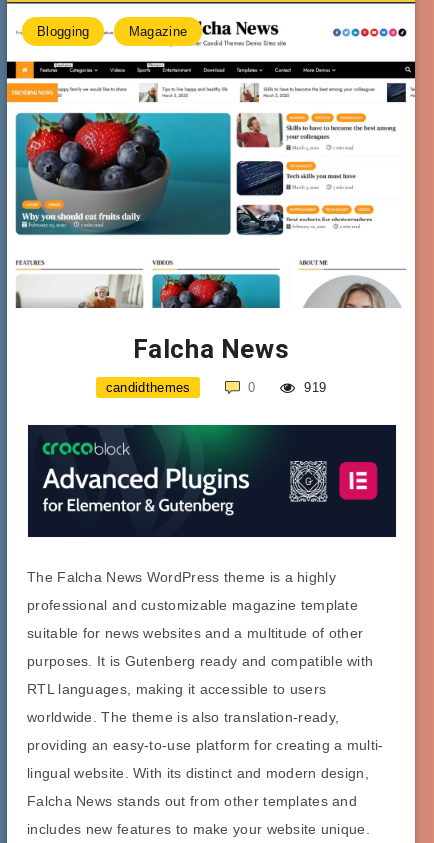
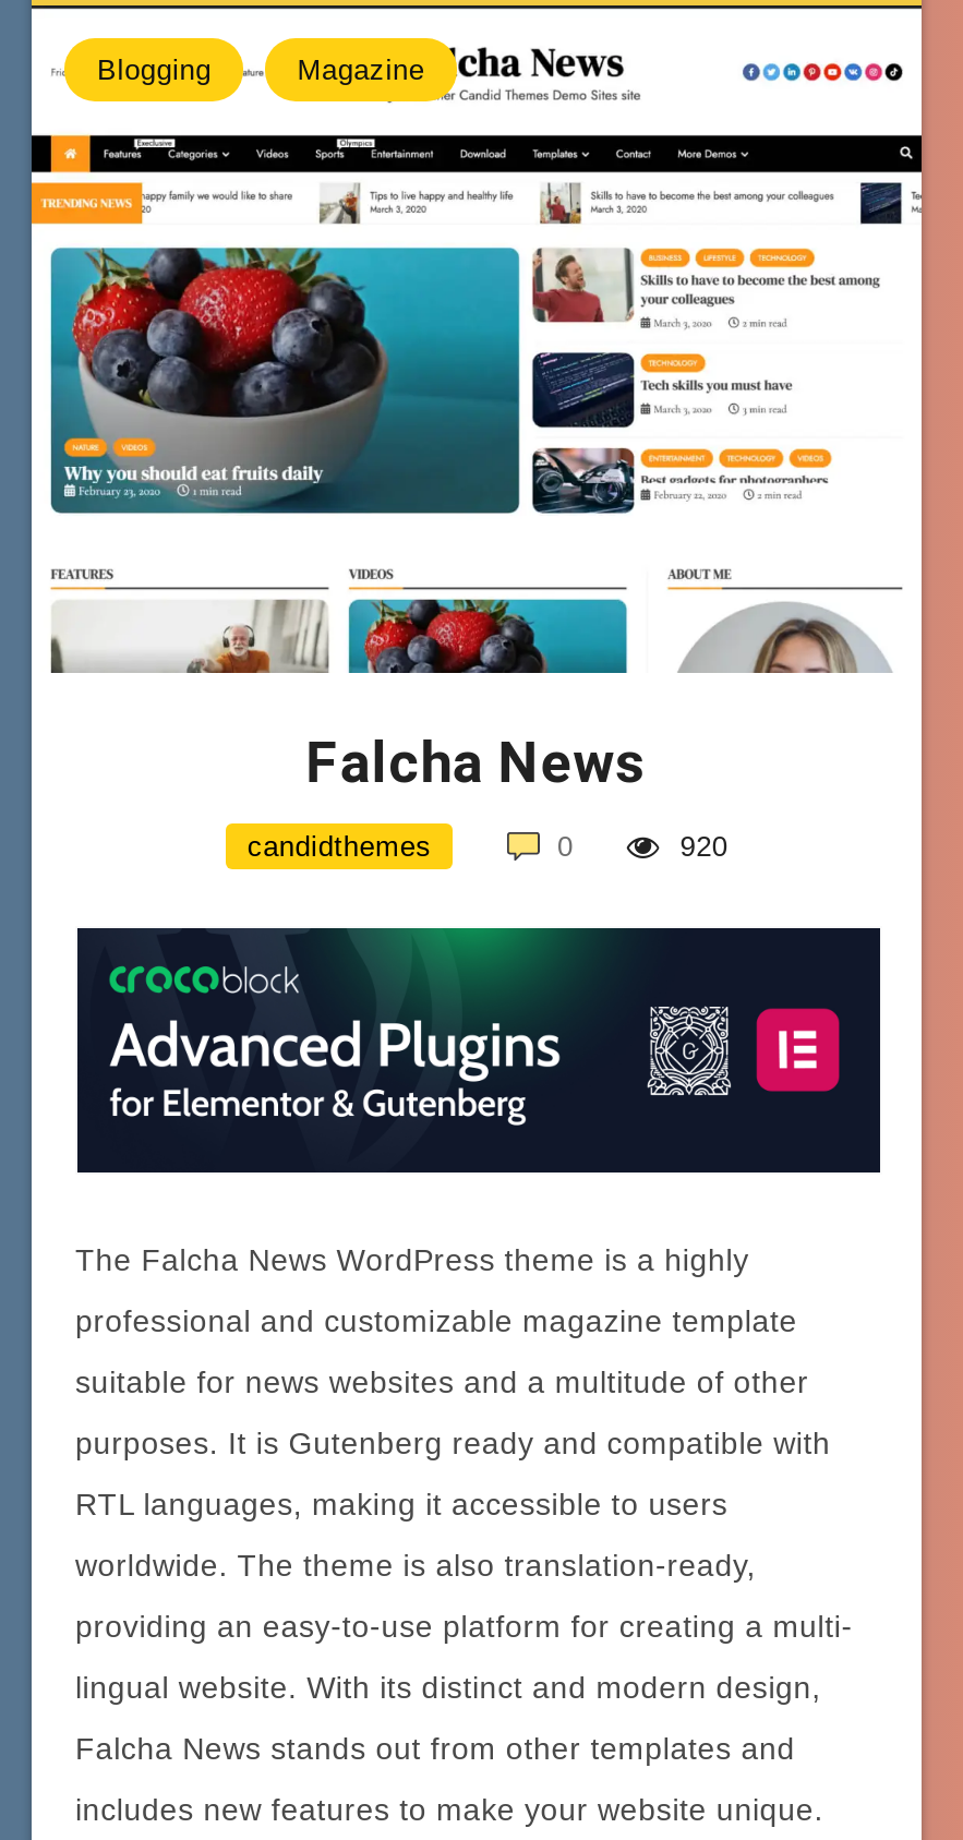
- 919
+ 920
